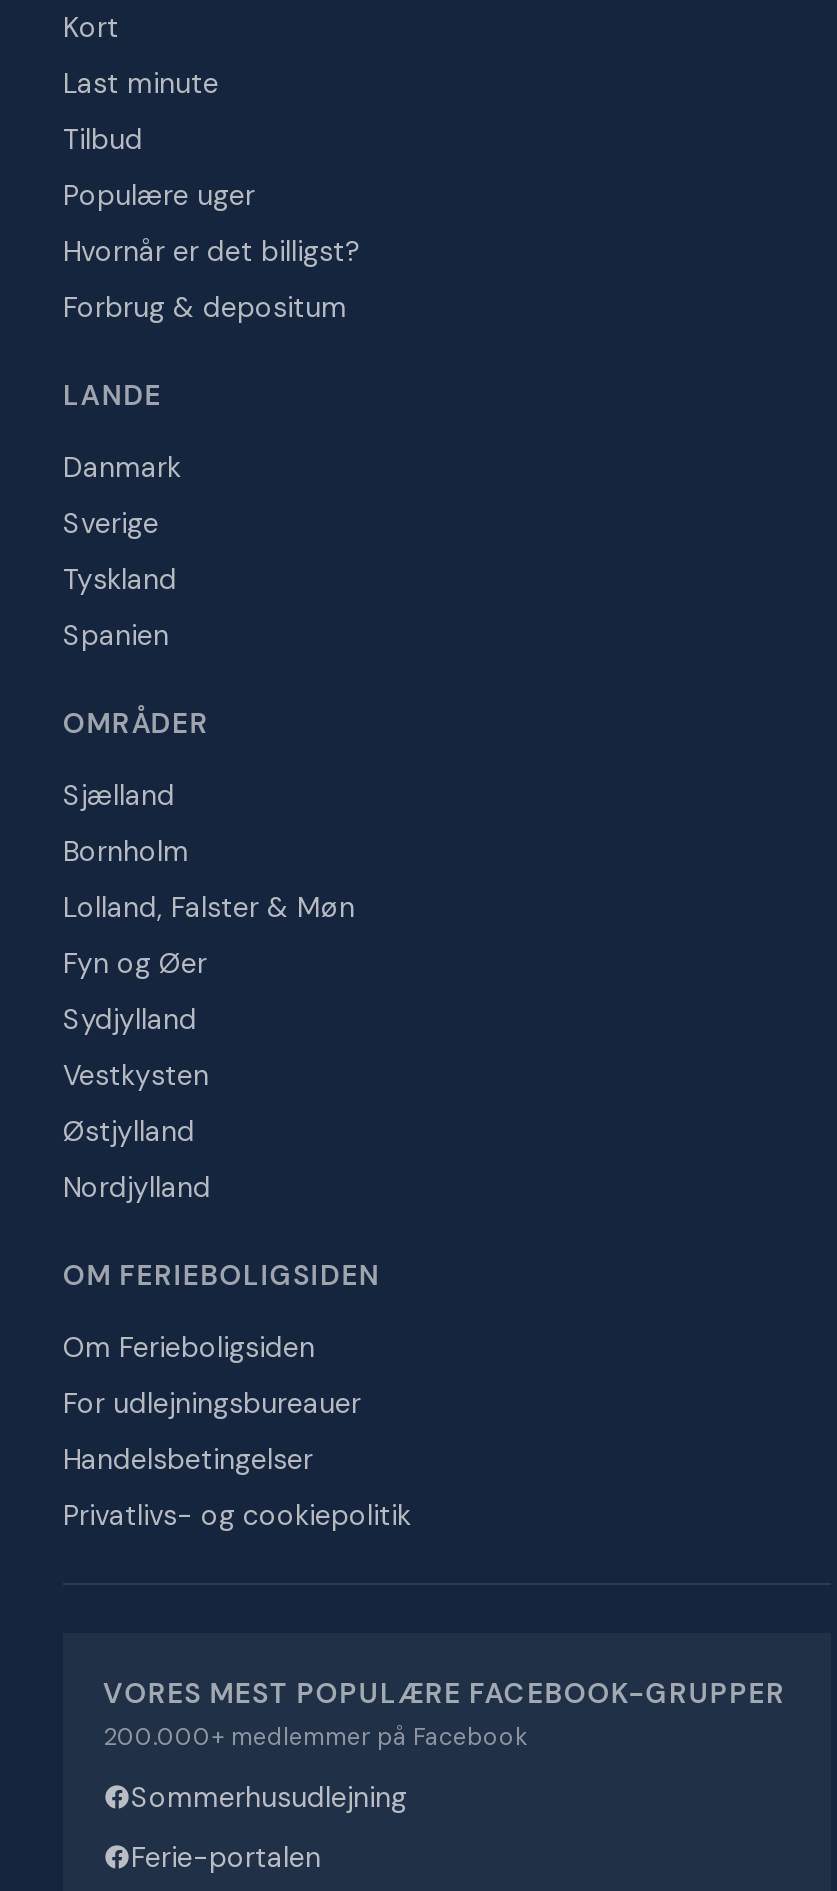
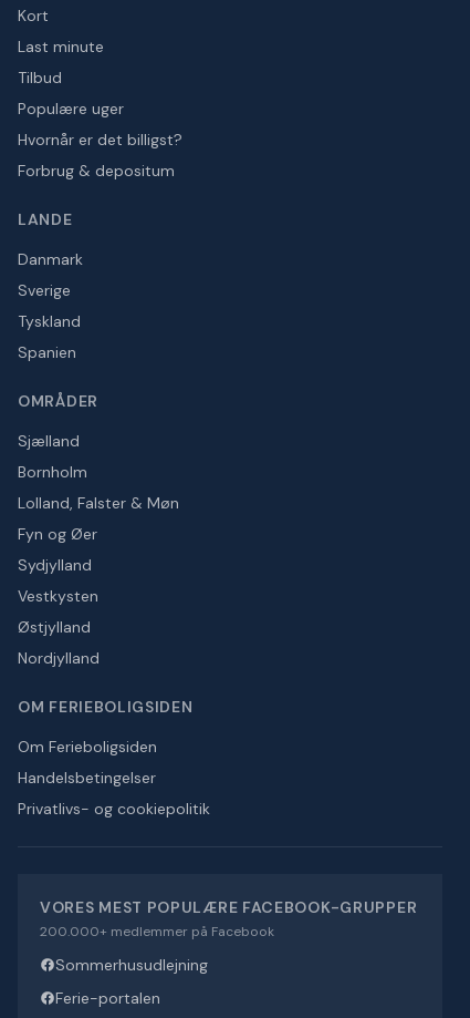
- For udlejningsbureauer
